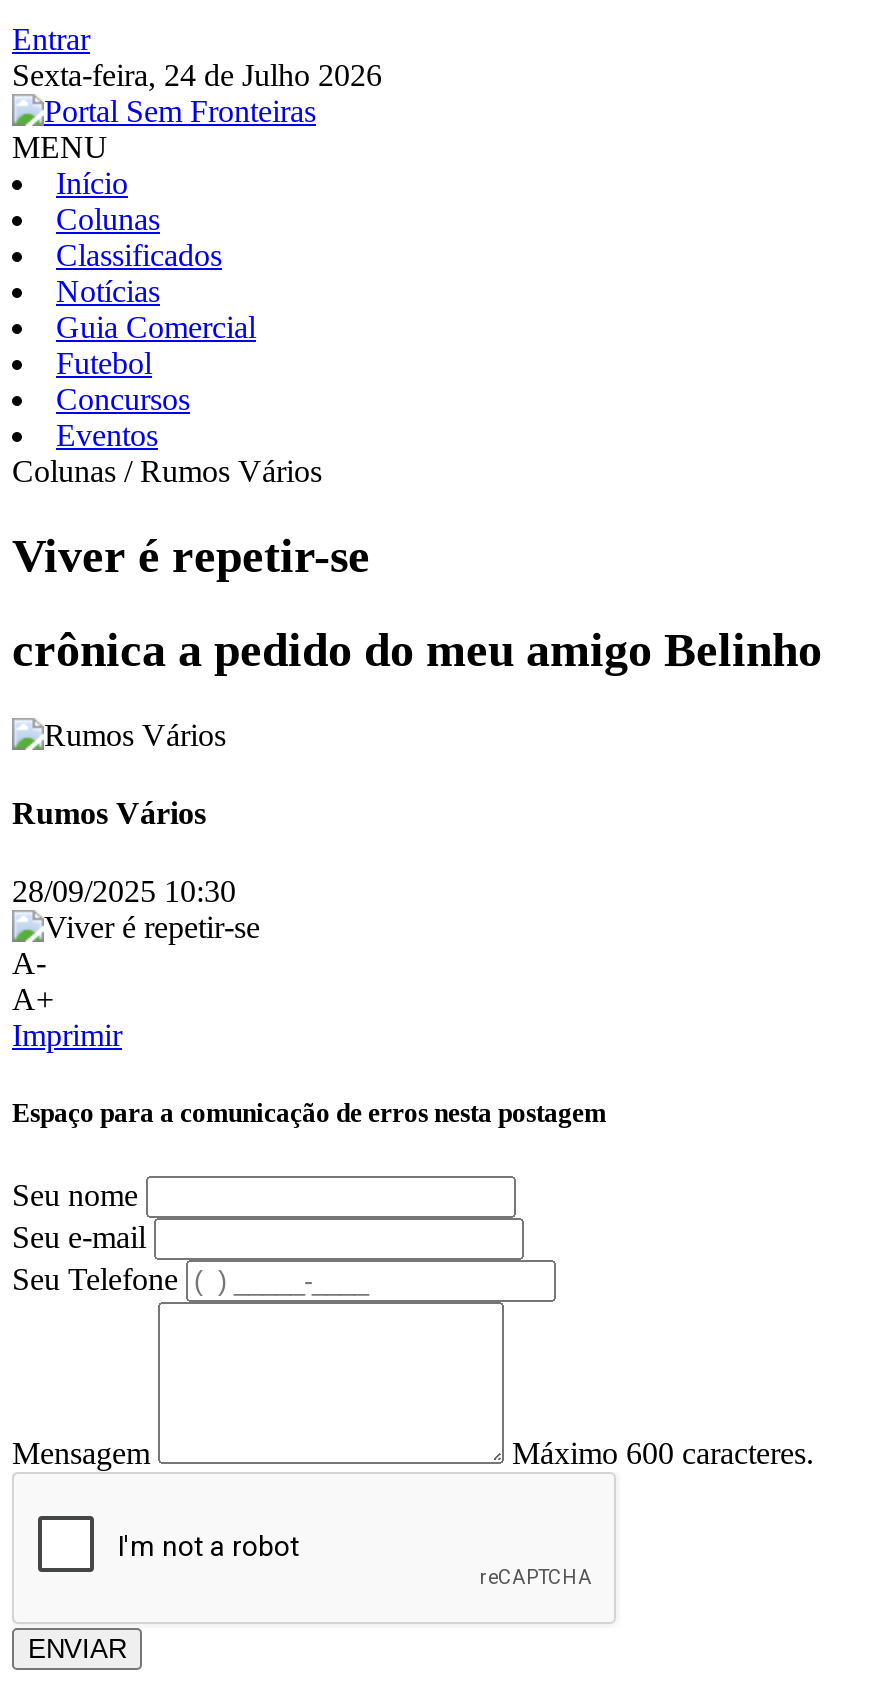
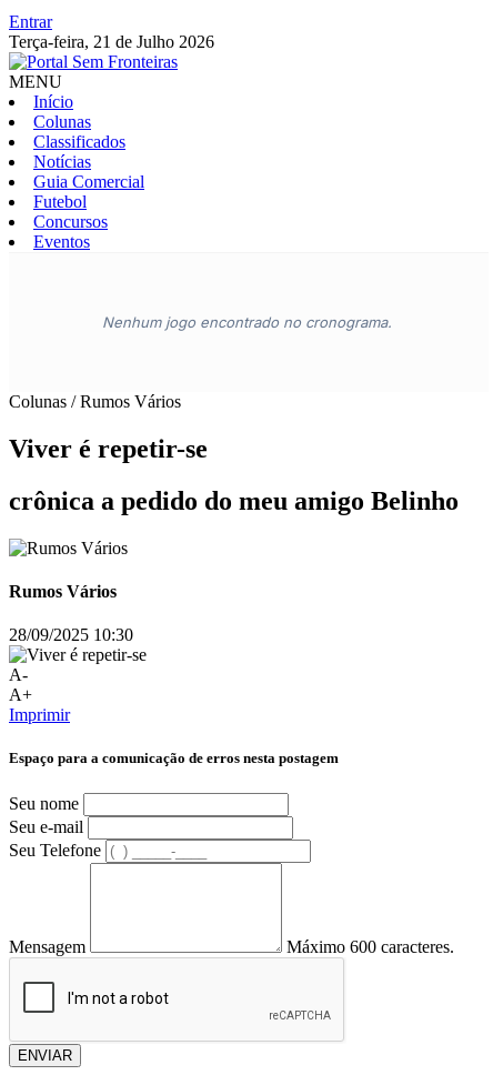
- Sexta-feira, 24 de Julho 2026
+ Terça-feira, 21 de Julho 2026

+ Nenhum jogo encontrado no cronograma.
